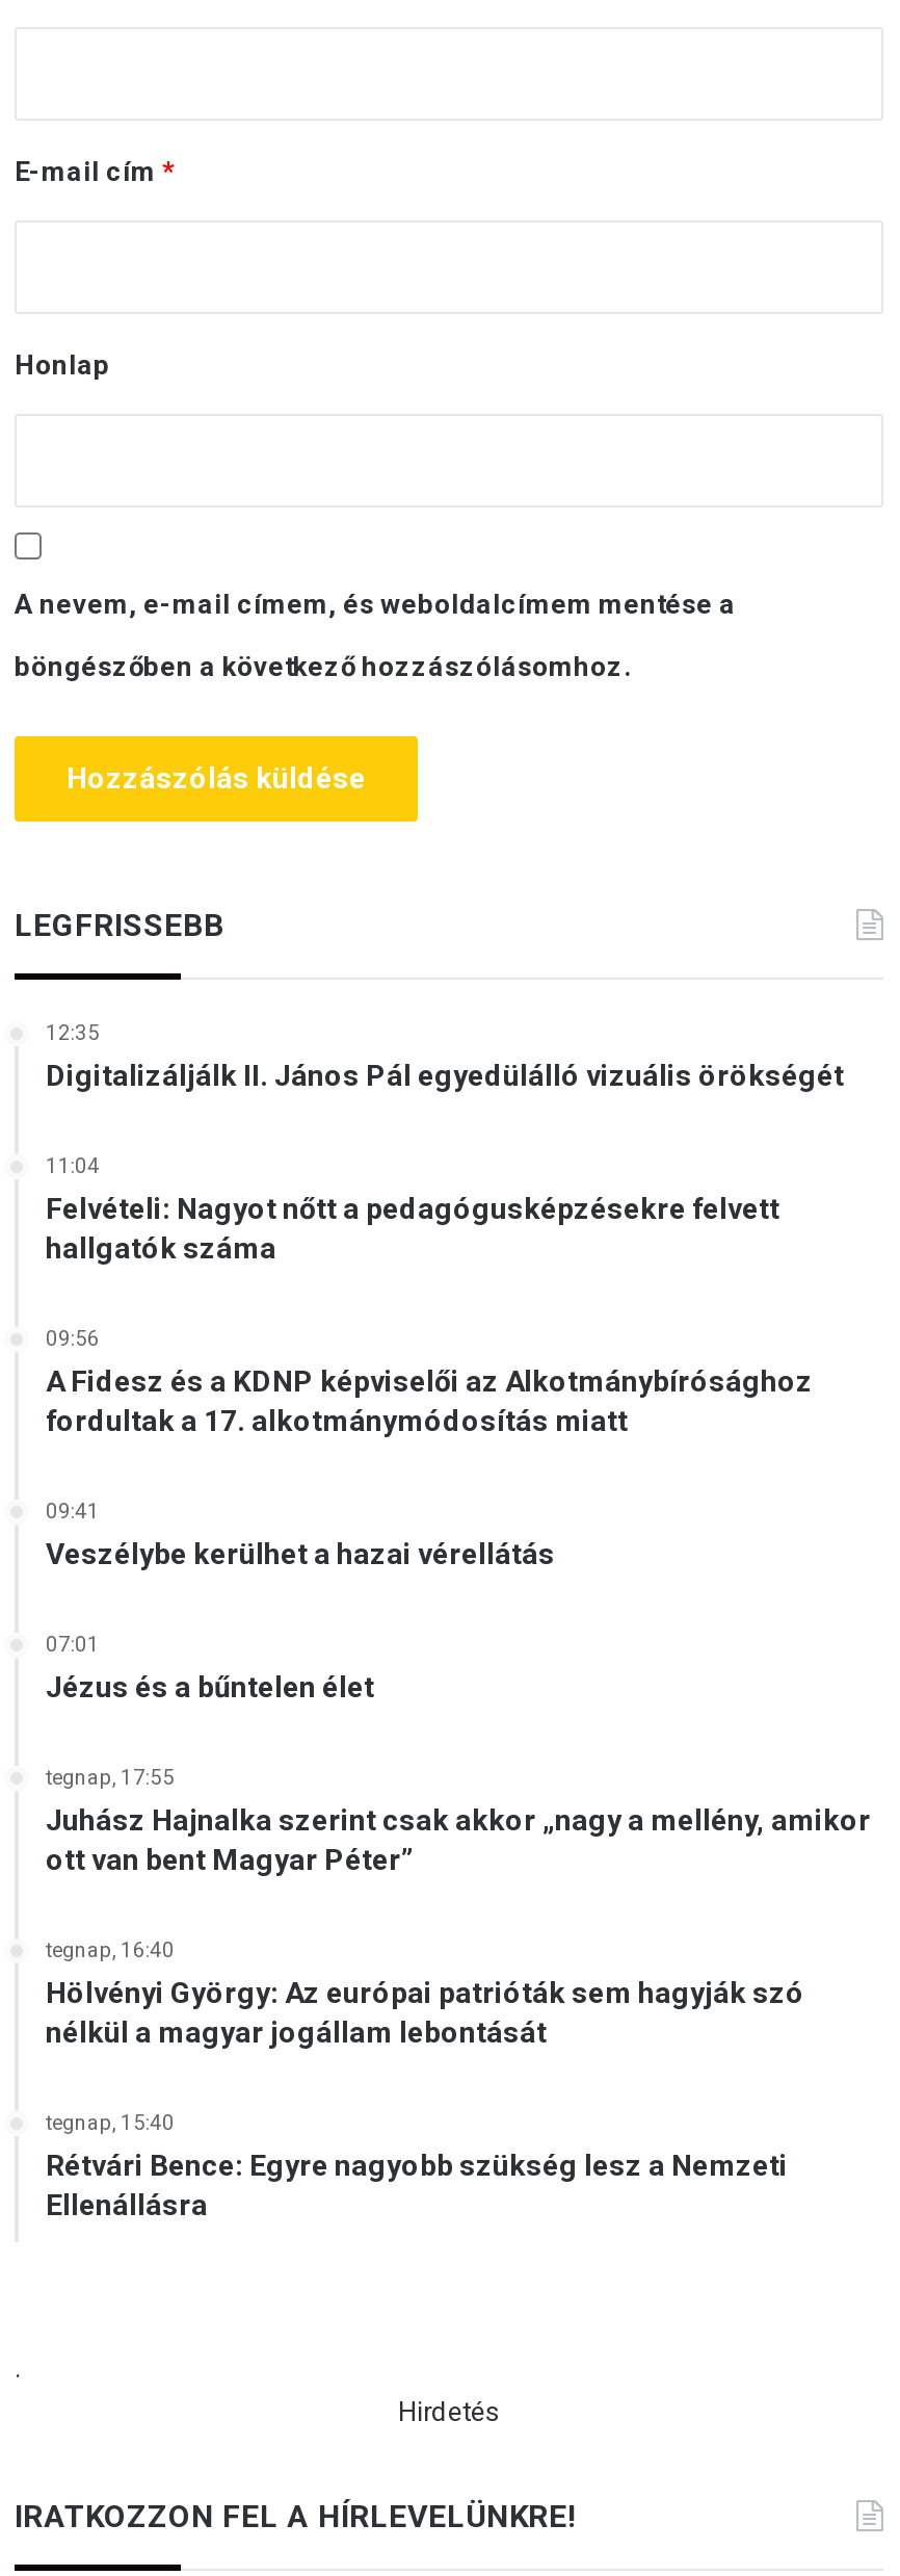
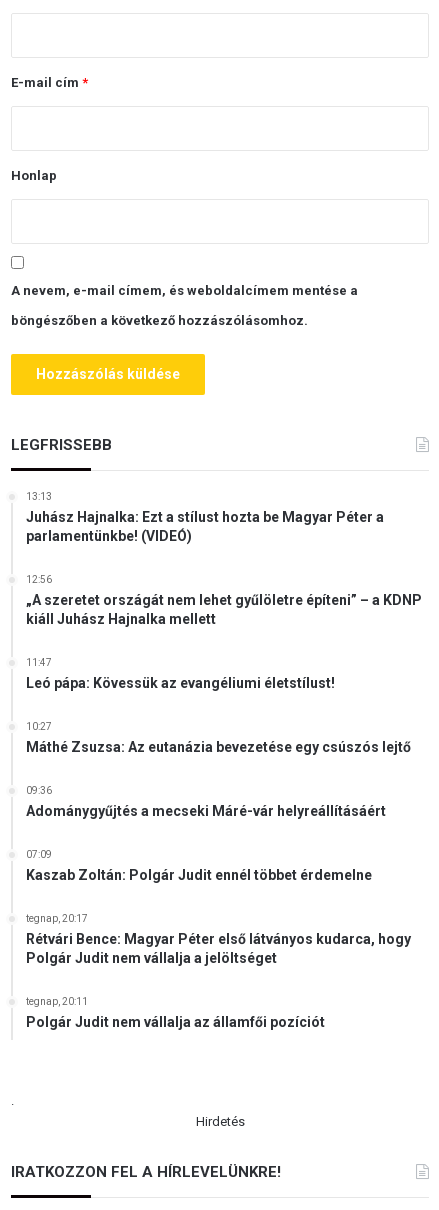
- 12:35
- Digitalizáljálk II. János Pál egyedülálló vizuális örökségét
+ 13:13
+ Juhász Hajnalka: Ezt a stílust hozta be Magyar Péter a
+ parlamentünkbe! (VIDEÓ)

- 11:04
- Felvételi: Nagyot nőtt a pedagógusképzésekre felvett
- hallgatók száma
+ 12:56
+ „A szeretet országát nem lehet gyűlöletre építeni” – a KDNP
+ kiáll Juhász Hajnalka mellett

- 09:56
- A Fidesz és a KDNP képviselői az Alkotmánybírósághoz
- fordultak a 17. alkotmánymódosítás miatt
+ 11:47
+ Leó pápa: Kövessük az evangéliumi életstílust!

- 09:41
- Veszélybe kerülhet a hazai vérellátás
+ 10:27
+ Máthé Zsuzsa: Az eutanázia bevezetése egy csúszós lejtő

- 07:01
- Jézus és a bűntelen élet
+ 09:36
+ Adománygyűjtés a mecseki Máré-vár helyreállításáért

- tegnap, 17:55
- Juhász Hajnalka szerint csak akkor „nagy a mellény, amikor
- ott van bent Magyar Péter”
+ 07:09
+ Kaszab Zoltán: Polgár Judit ennél többet érdemelne

- tegnap, 16:40
- Hölvényi György: Az európai patrióták sem hagyják szó
- nélkül a magyar jogállam lebontását
+ tegnap, 20:17
+ Rétvári Bence: Magyar Péter első látványos kudarca, hogy
+ Polgár Judit nem vállalja a jelöltséget

- tegnap, 15:40
- Rétvári Bence: Egyre nagyobb szükség lesz a Nemzeti
- Ellenállásra
+ tegnap, 20:11
+ Polgár Judit nem vállalja az államfői pozíciót
